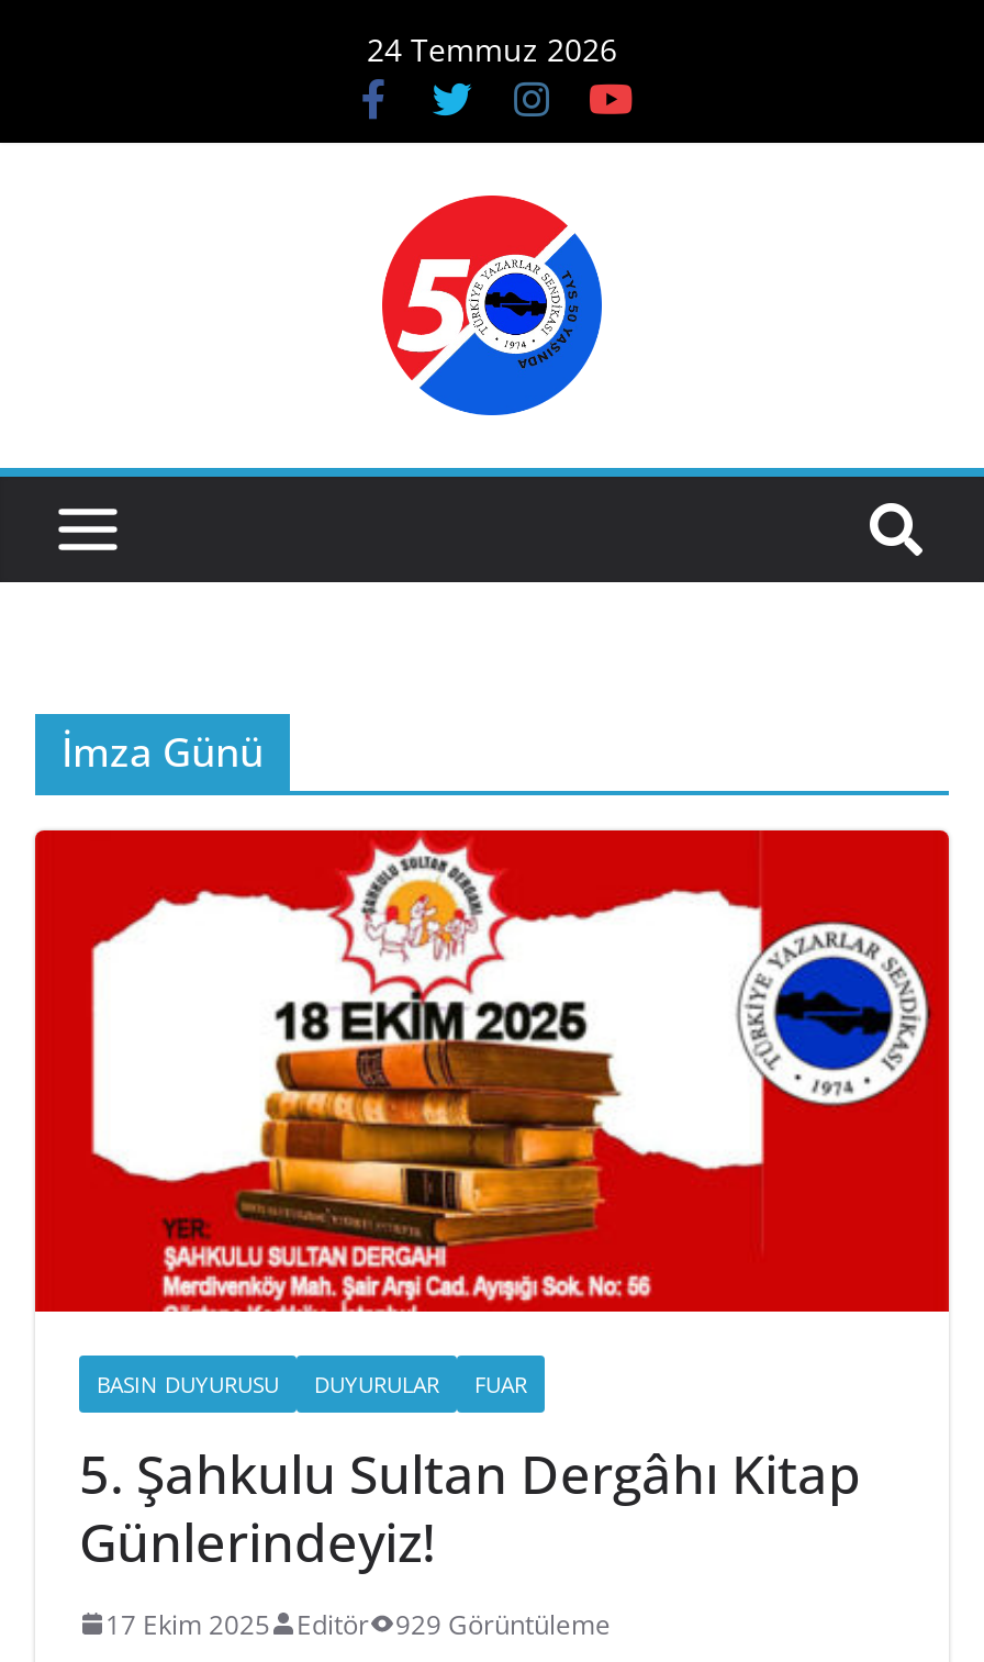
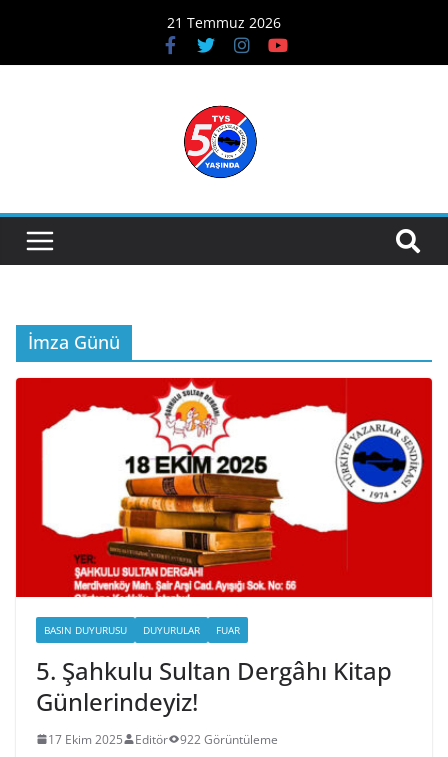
- 24 Temmuz 2026
+ 21 Temmuz 2026

- [image]
+ [image]

- 17 Ekim 2025 Editör 929 Görüntüleme
+ 17 Ekim 2025 Editör 922 Görüntüleme
